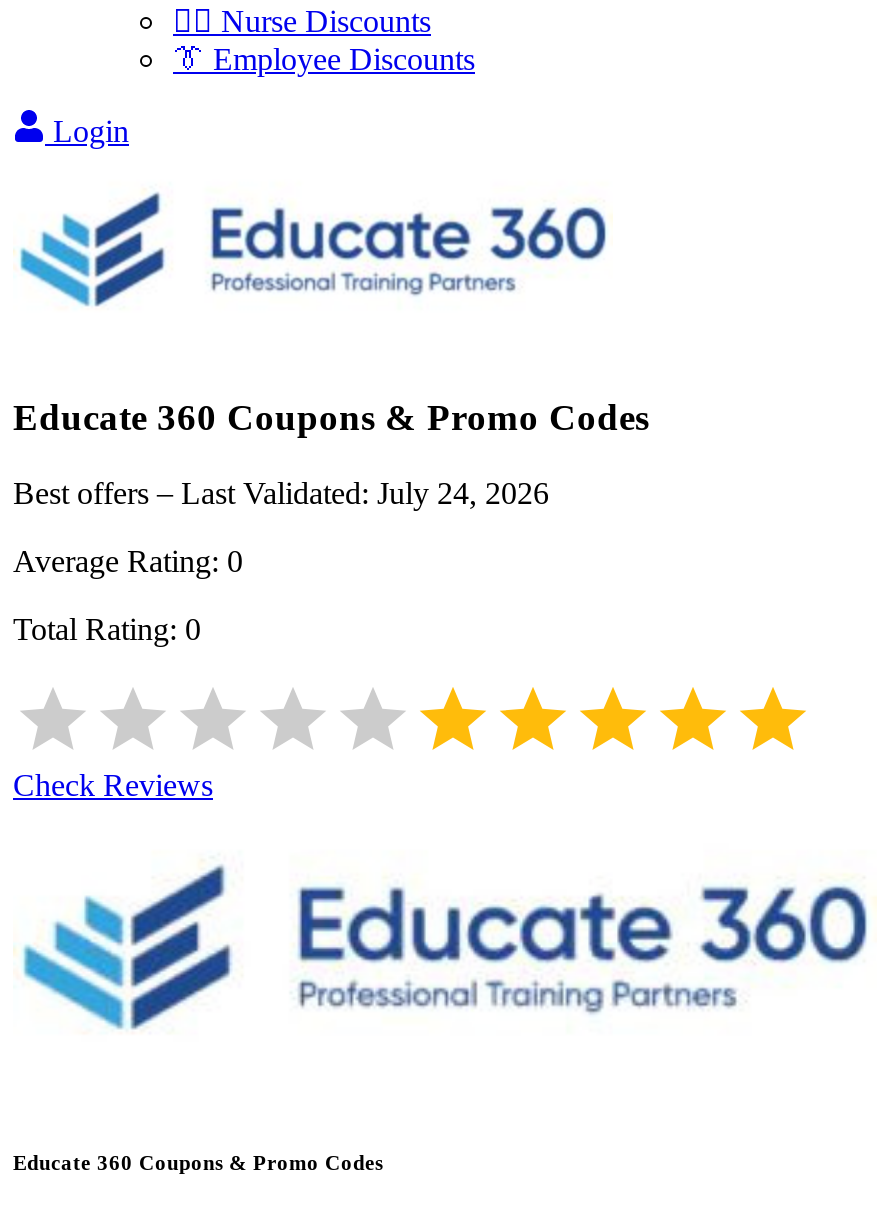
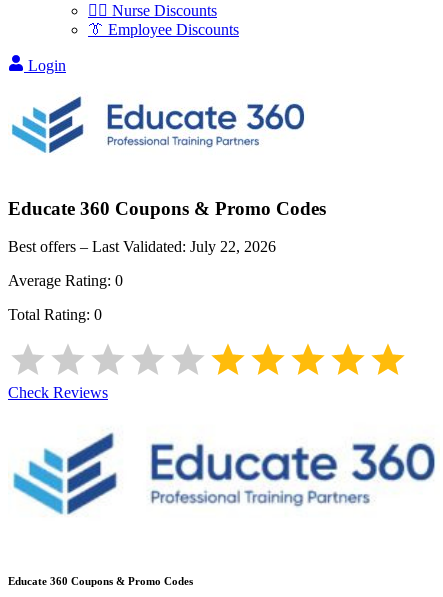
- Best offers – Last Validated: July 24, 2026
+ Best offers – Last Validated: July 22, 2026
